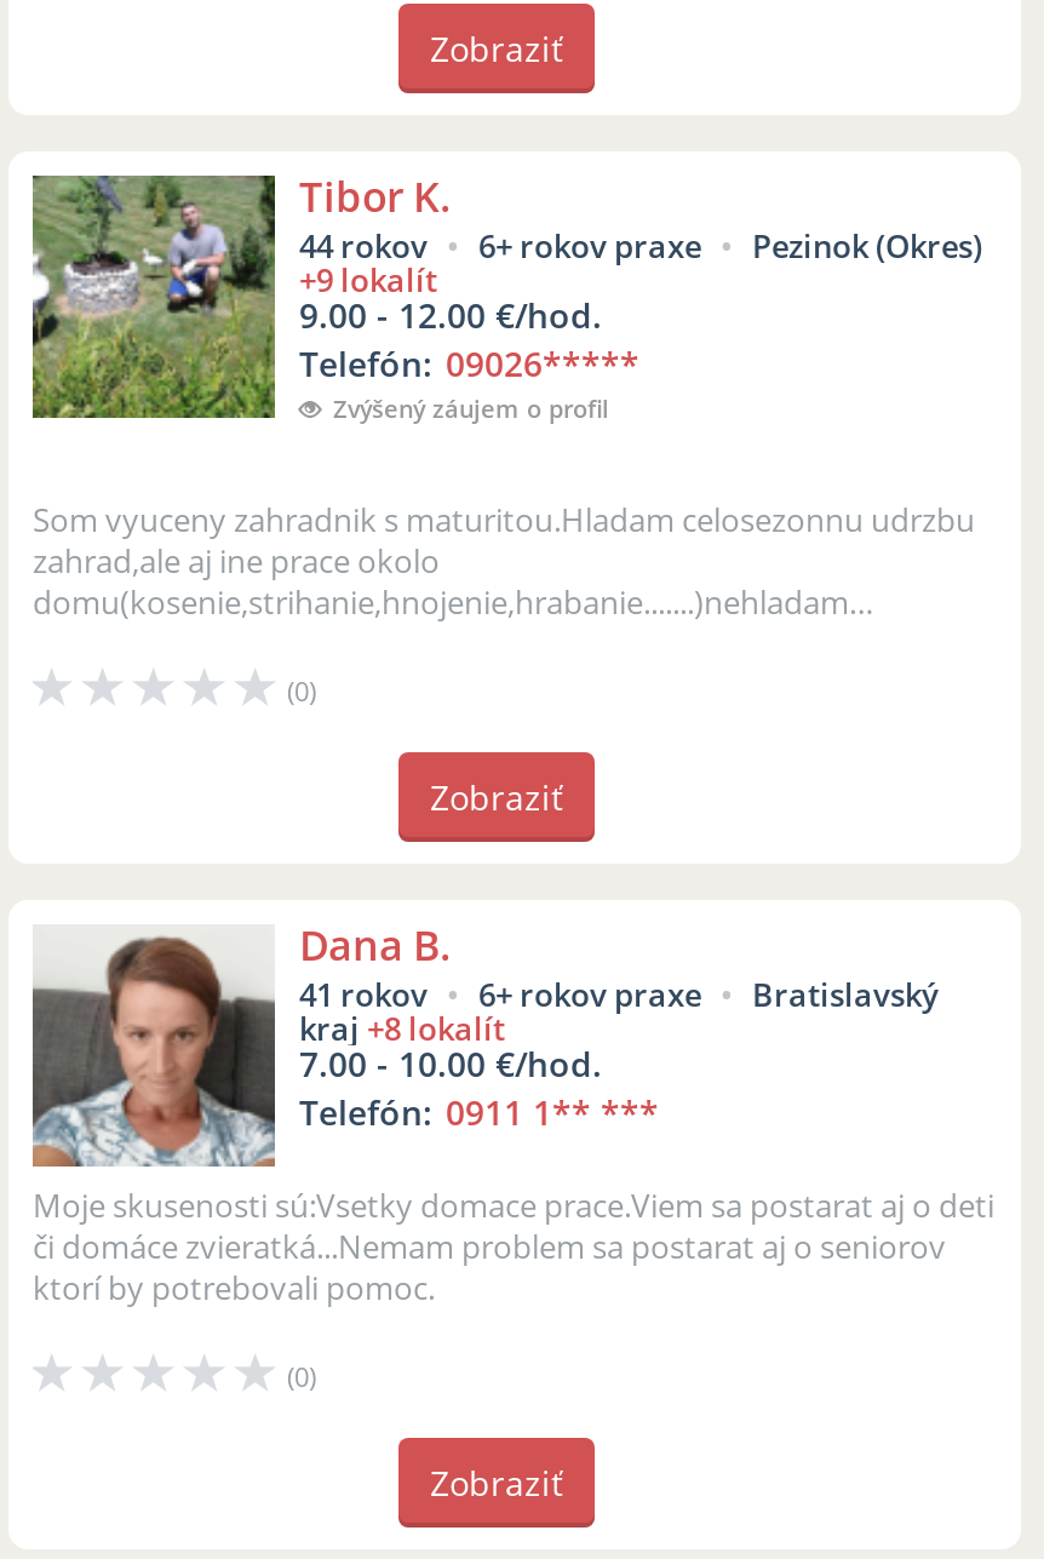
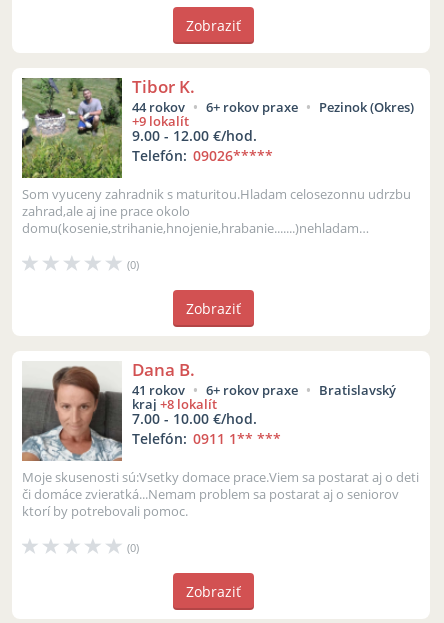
- Zvýšený záujem o profil
